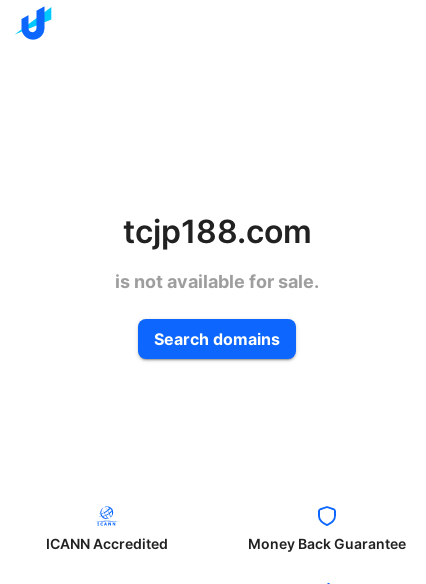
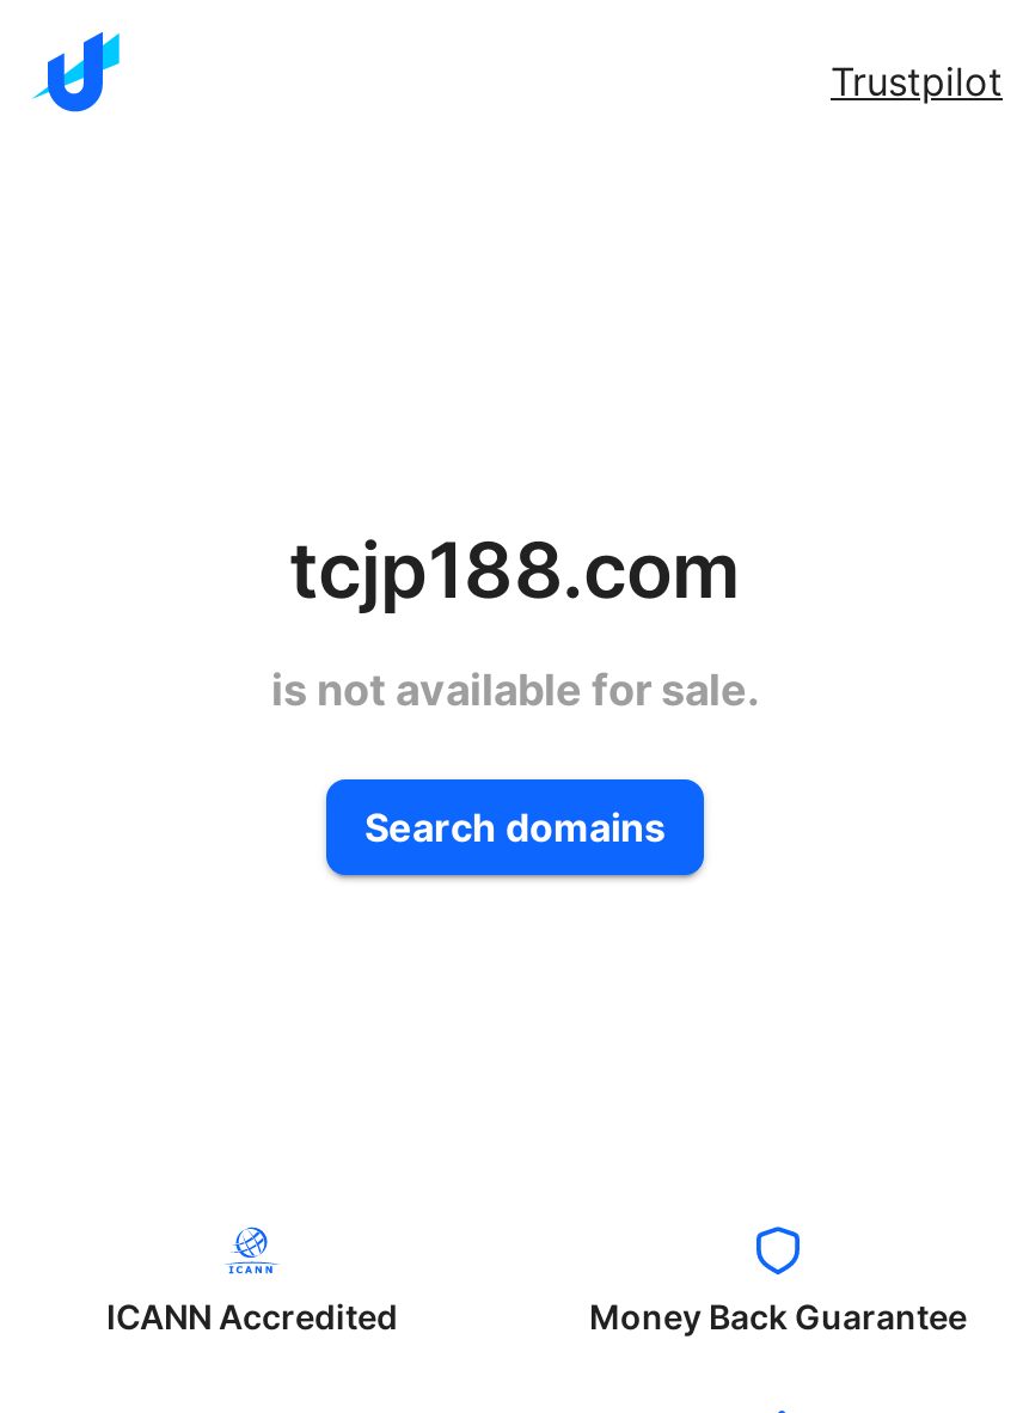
+ Trustpilot
